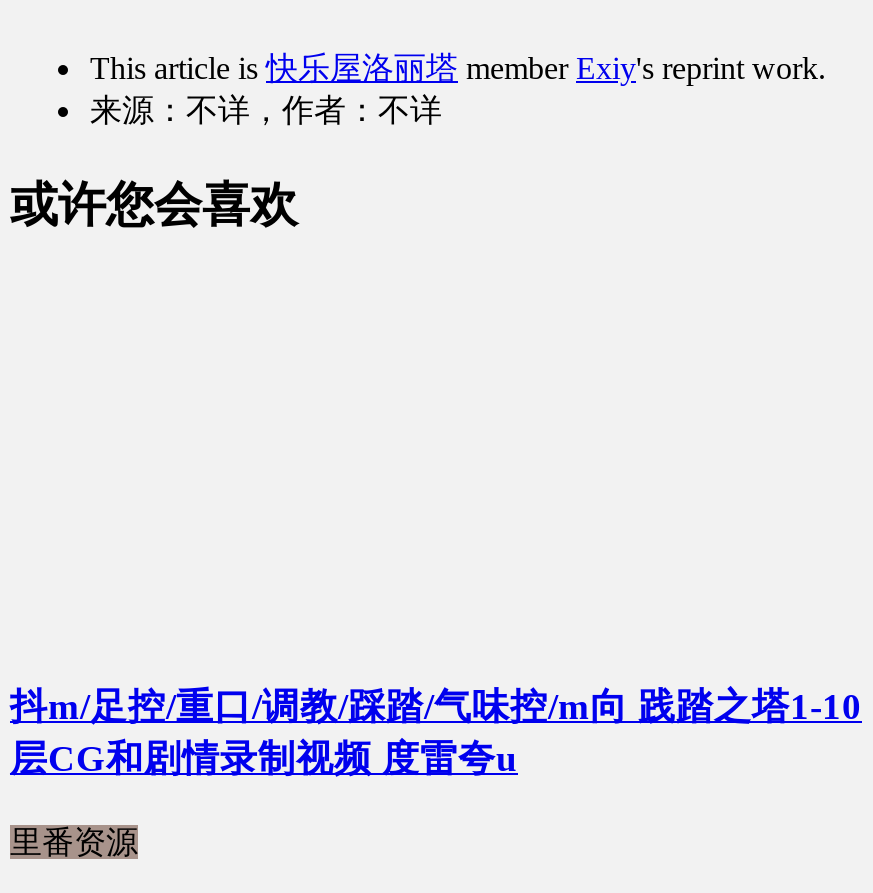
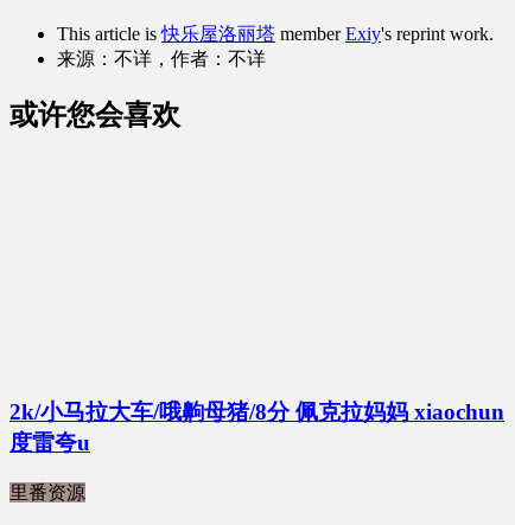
- 抖m/足控/重口/调教/踩踏/气味控/m向 践踏之塔1-10
- 层CG和剧情录制视频 度雷夸u
+ 2k/小马拉大车/哦齁母猪/8分 佩克拉妈妈 xiaochun
+ 度雷夸u
